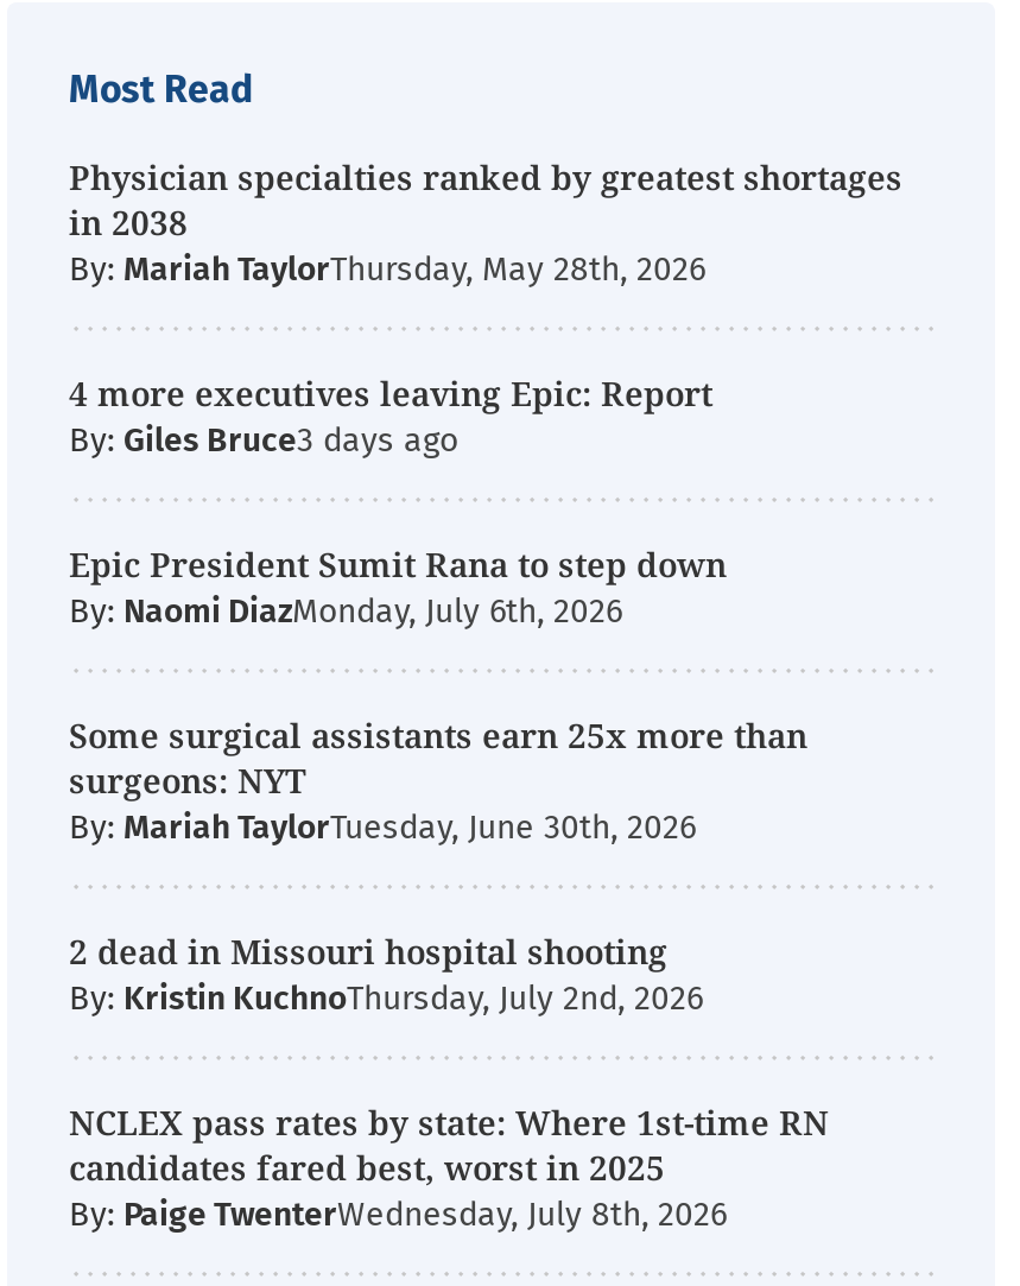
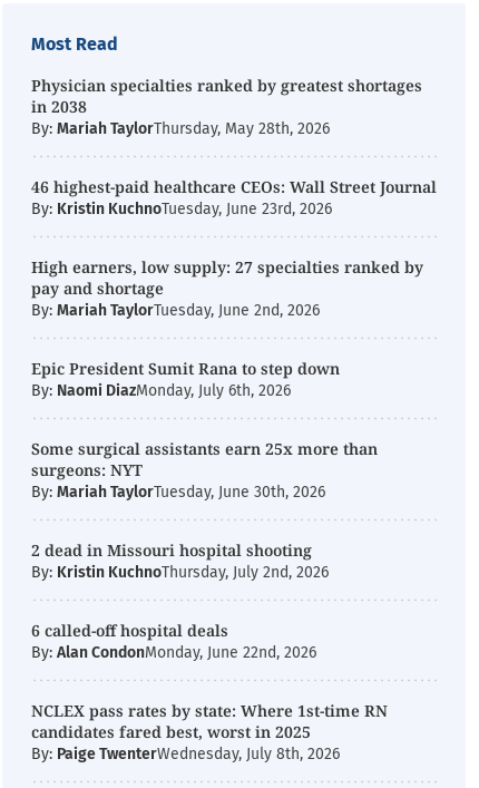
- 4 more executives leaving Epic: Report
- By: Giles Bruce
+ 46 highest-paid healthcare CEOs: Wall Street Journal
+ By: Kristin KuchnoTuesday, June 23rd, 2026
+ High earners, low supply: 27 specialties ranked by
+ pay and shortage
+ By: Mariah TaylorTuesday, June 2nd, 2026

+ 6 called-off hospital deals
+ By: Alan CondonMonday, June 22nd, 2026
